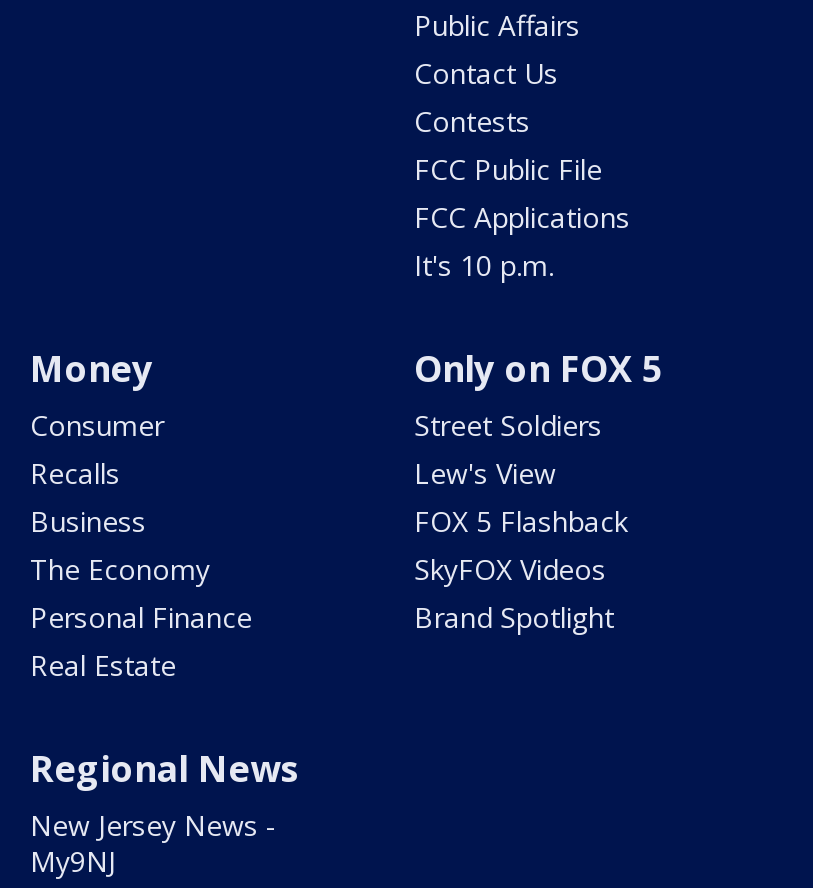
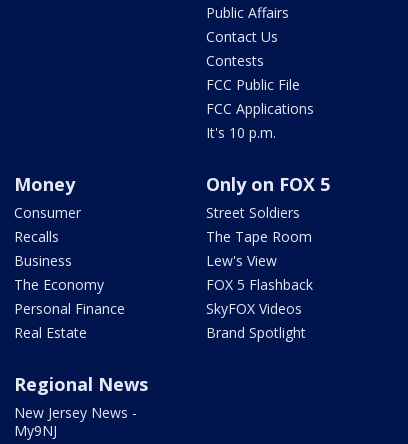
moved down: Lew's View | FOX 5 Flashback | SkyFOX Videos | Brand Spotlight

+ The Tape Room
